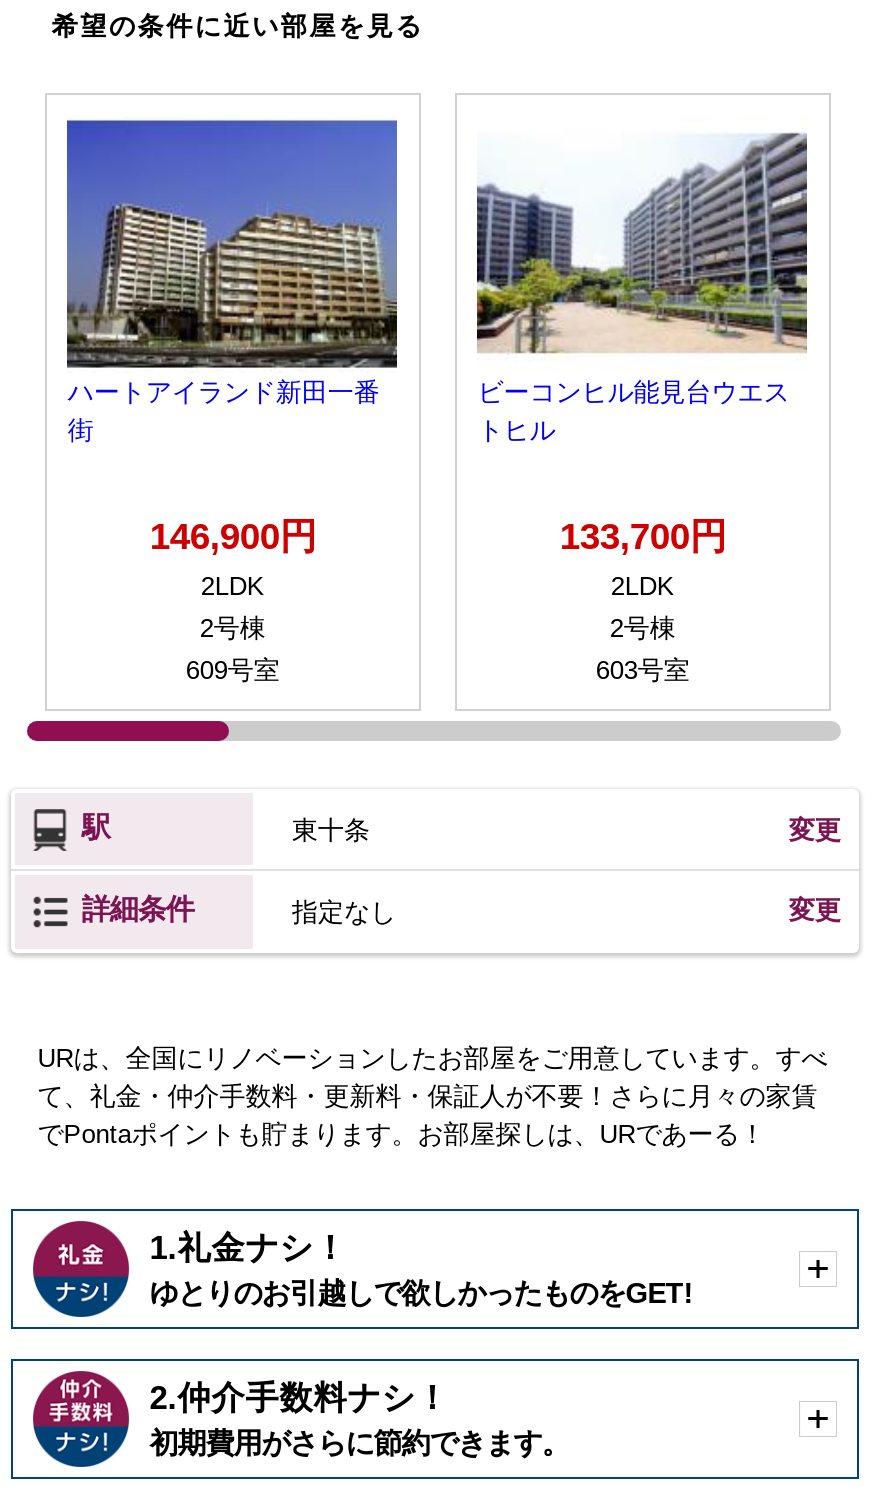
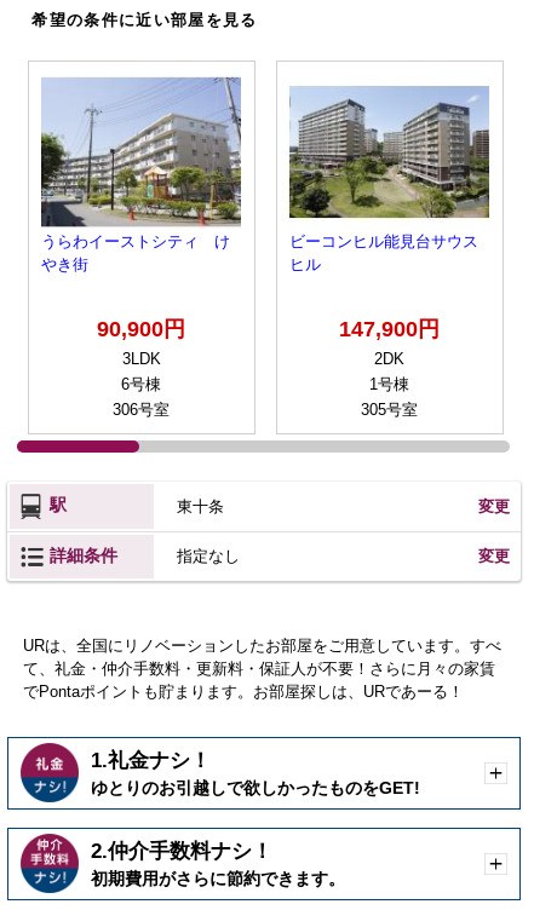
- [image]
- ハートアイランド新田一番
- 街
+ [image]
+ うらわイーストシティ け
+ やき街

- [image]
- ビーコンヒル能見台ウエス
- トヒル
+ [image]
+ ビーコンヒル能見台サウス
+ ヒル

- 146,900円
- 2LDK
- 2号棟
- 609号室
+ 90,900円
+ 3LDK
+ 6号棟
+ 306号室

- 133,700円
- 2LDK
- 2号棟
- 603号室
+ 147,900円
+ 2DK
+ 1号棟
+ 305号室
